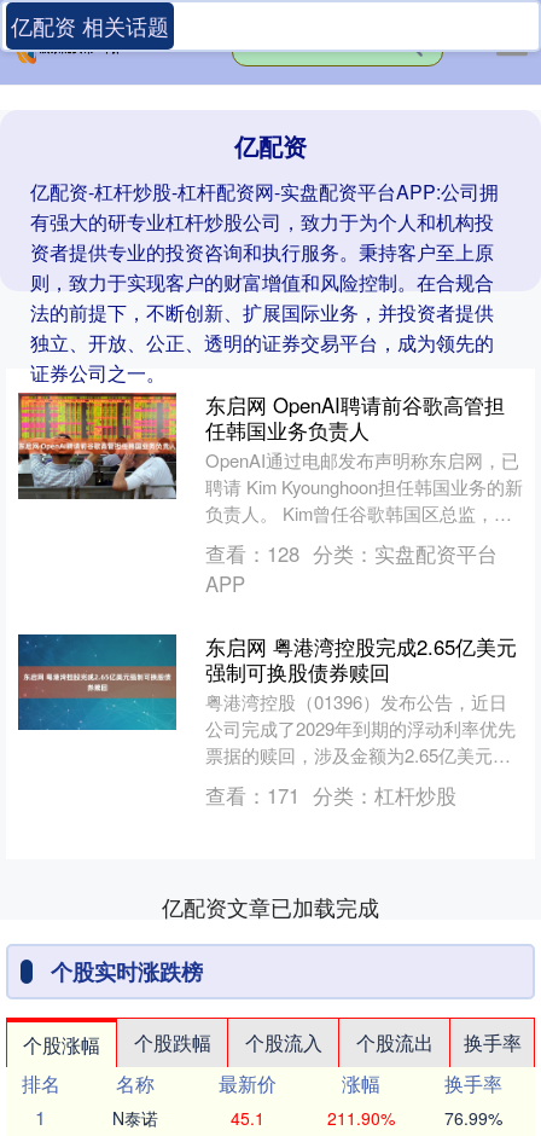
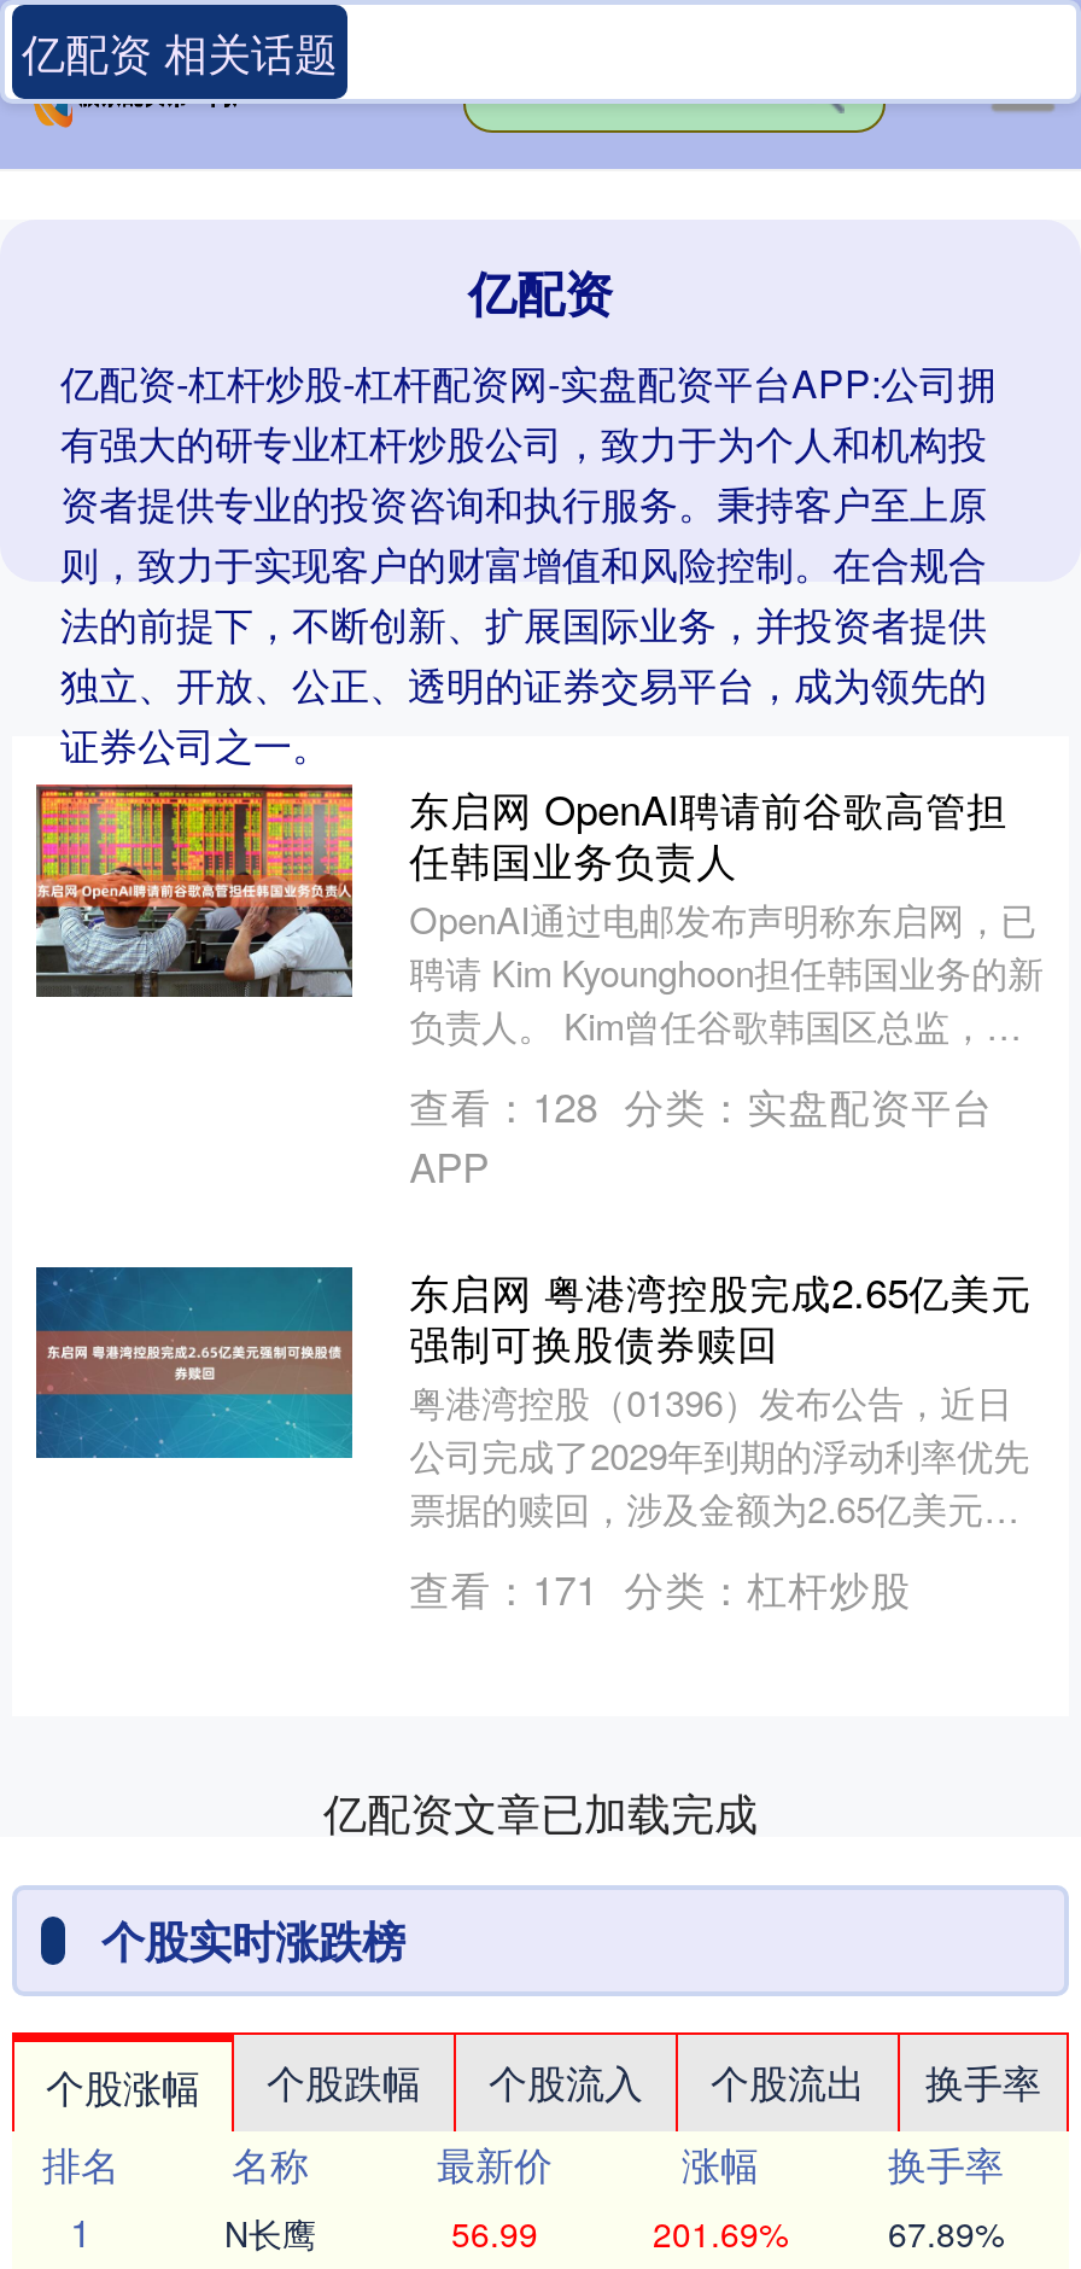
- N泰诺
+ N长鹰

- 45.1
+ 56.99

- 211.90%
+ 201.69%

- 76.99%
+ 67.89%
